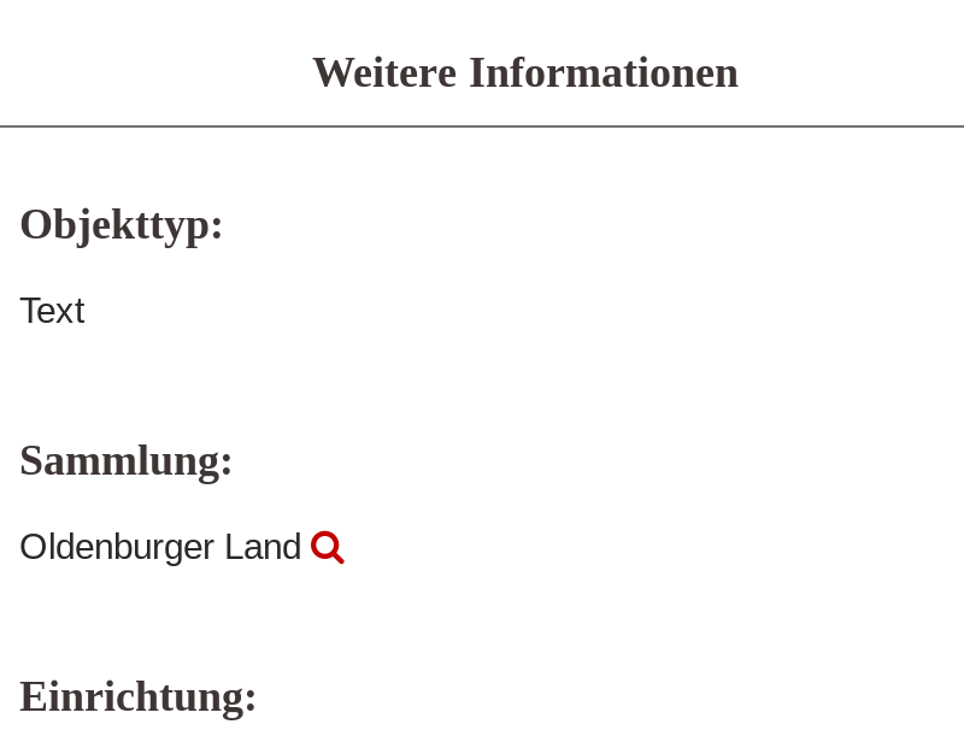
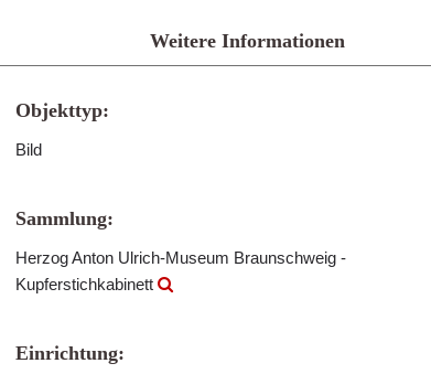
- Text
+ Bild

- Oldenburger Land
+ Herzog Anton Ulrich-Museum Braunschweig -
+ Kupferstichkabinett
